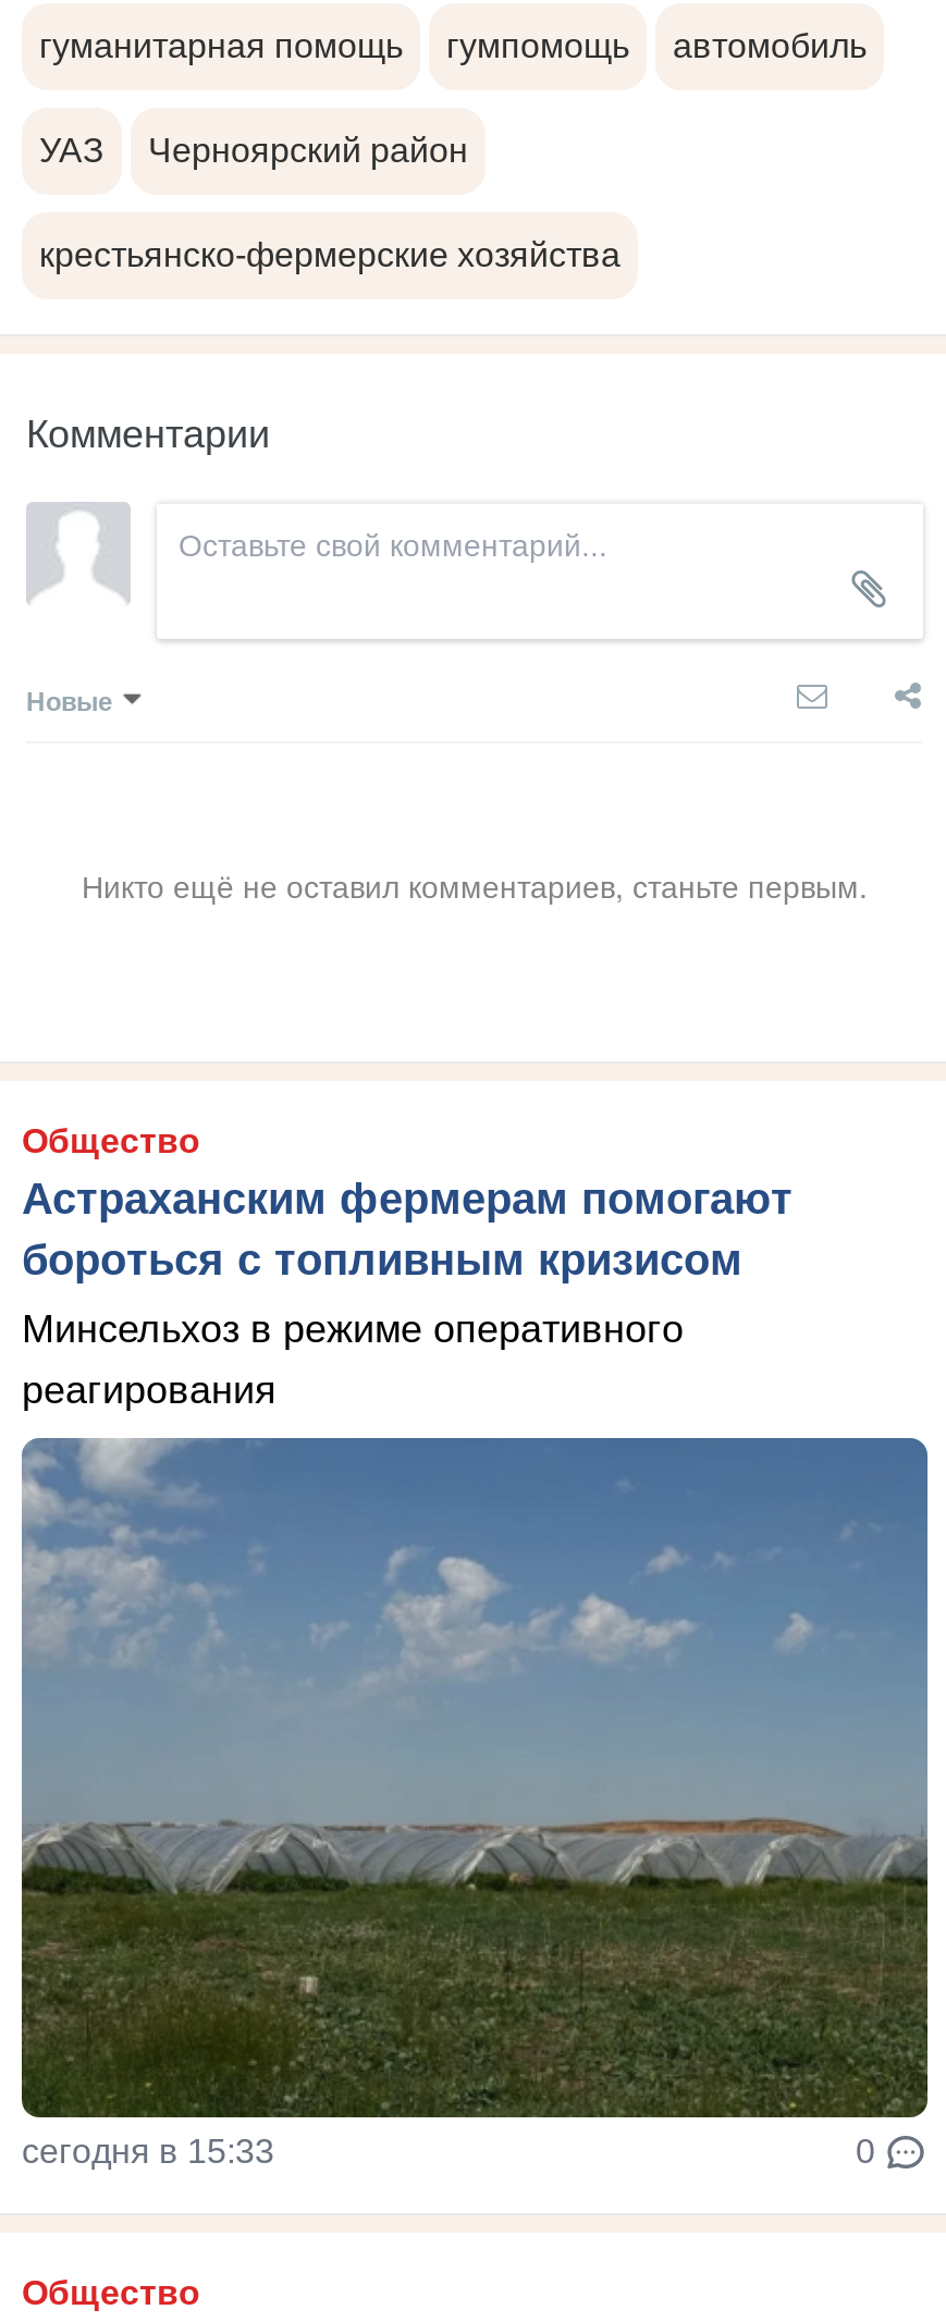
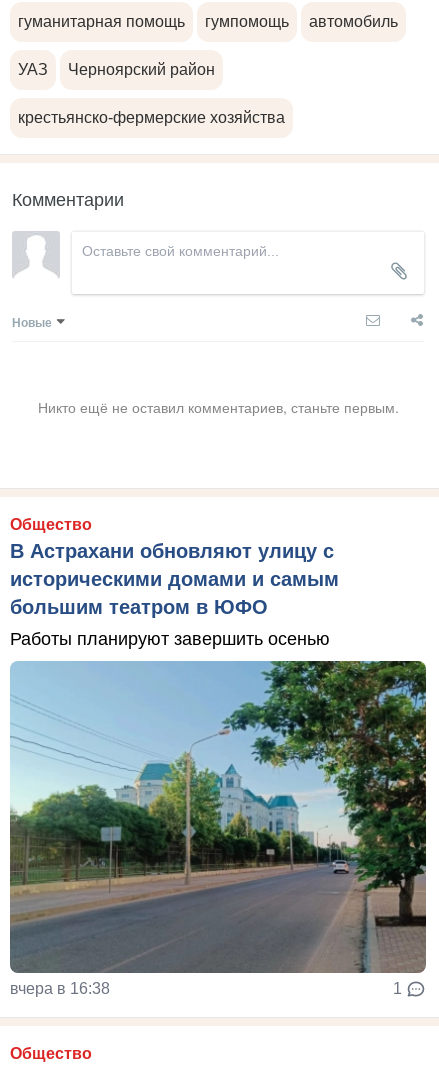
- Астраханским фермерам помогают
- бороться с топливным кризисом
+ В Астрахани обновляют улицу с
+ историческими домами и самым
+ большим театром в ЮФО

- Минсельхоз в режиме оперативного
- реагирования
+ Работы планируют завершить осенью

- [image]
- сегодня в 15:33
- 0
+ [image]
+ вчера в 16:38
+ 1
